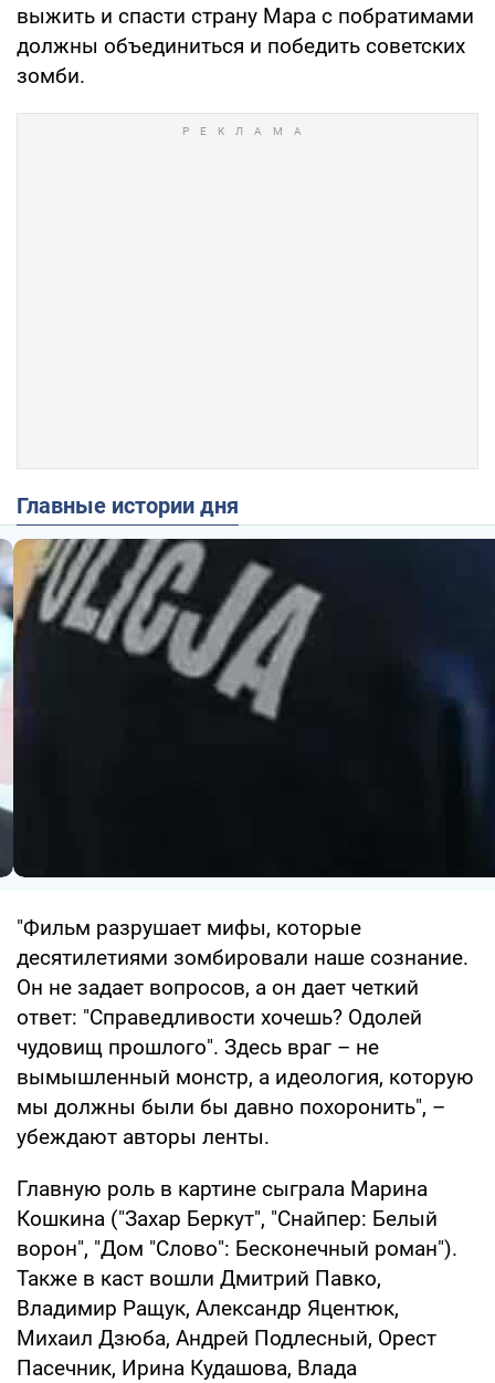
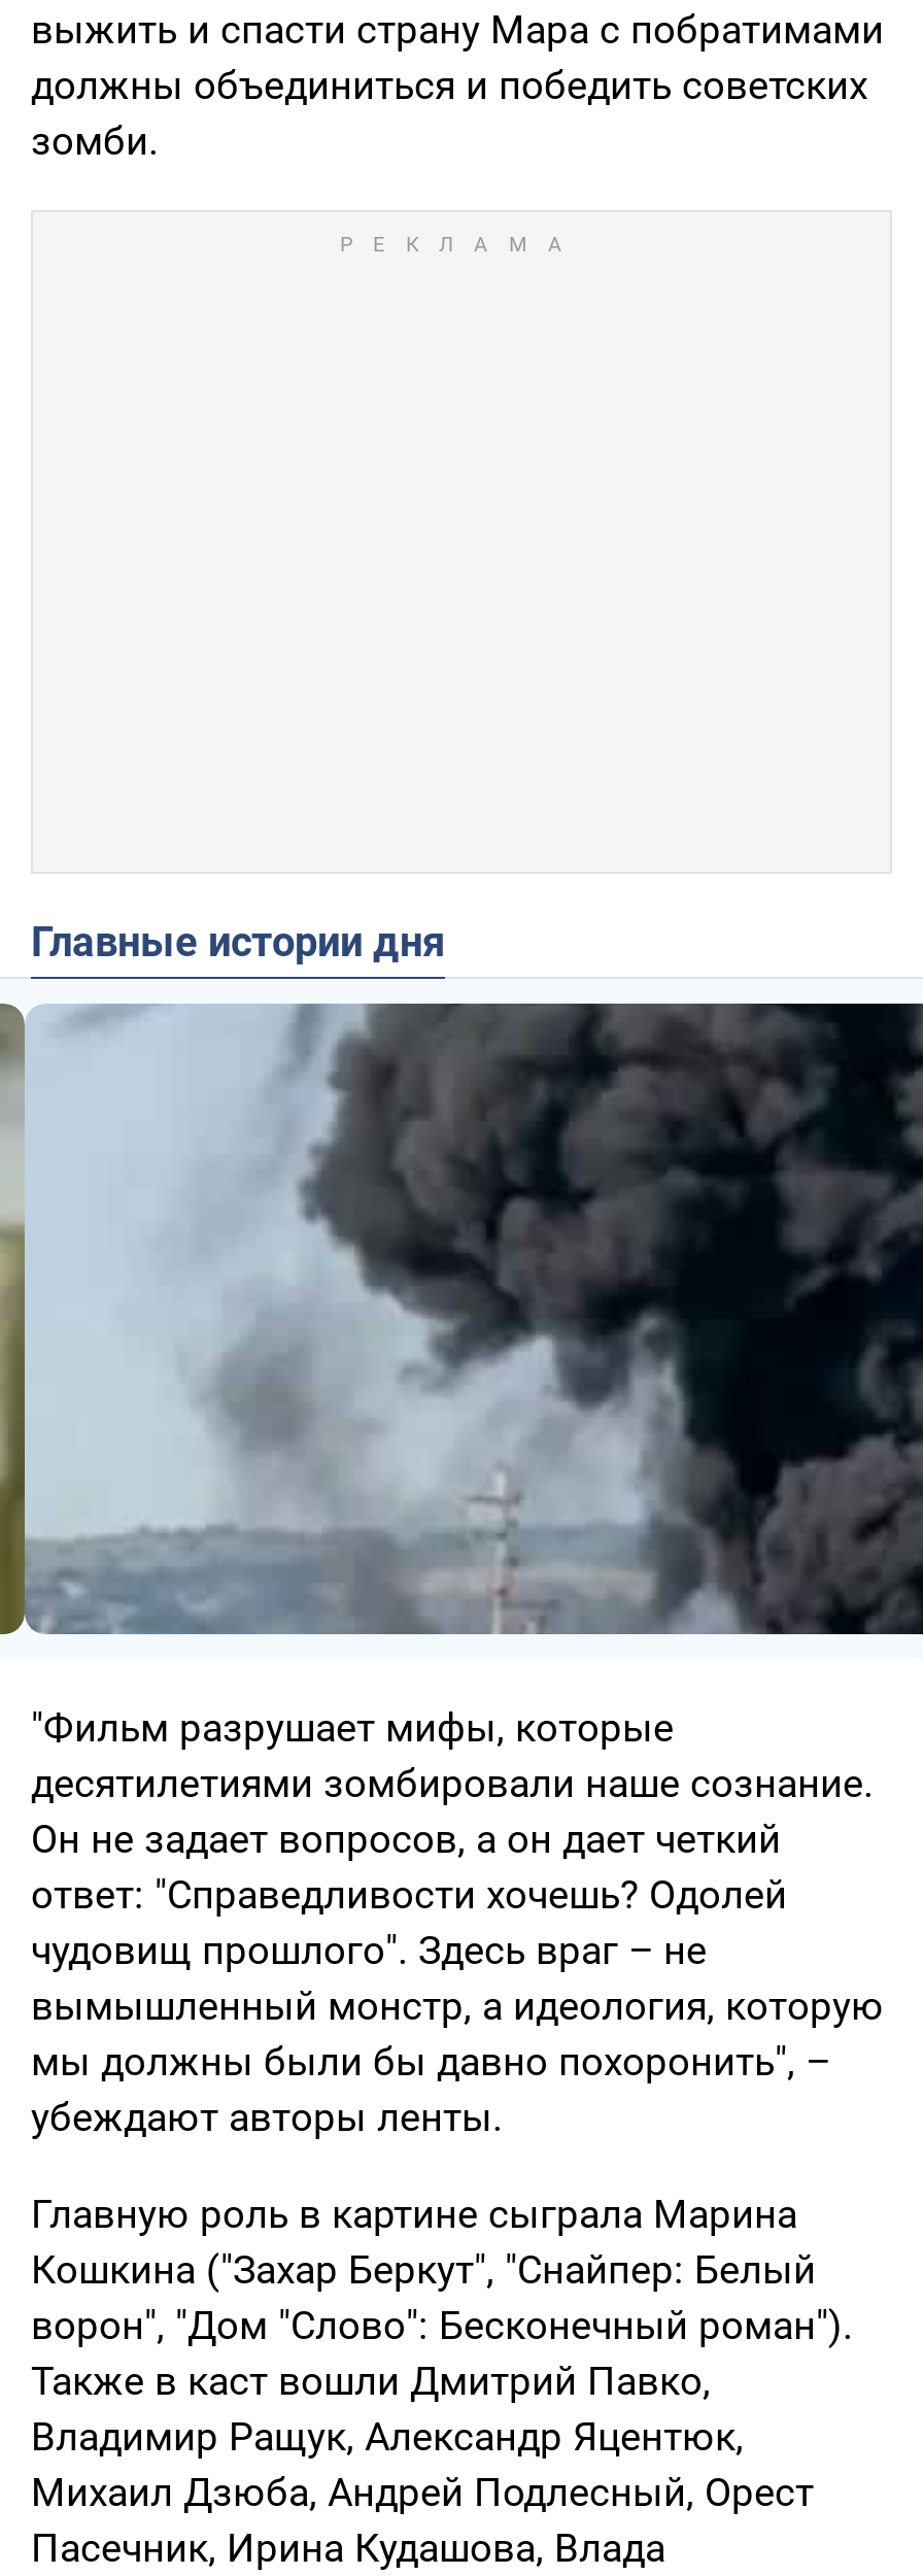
- [image]
+ [image]
